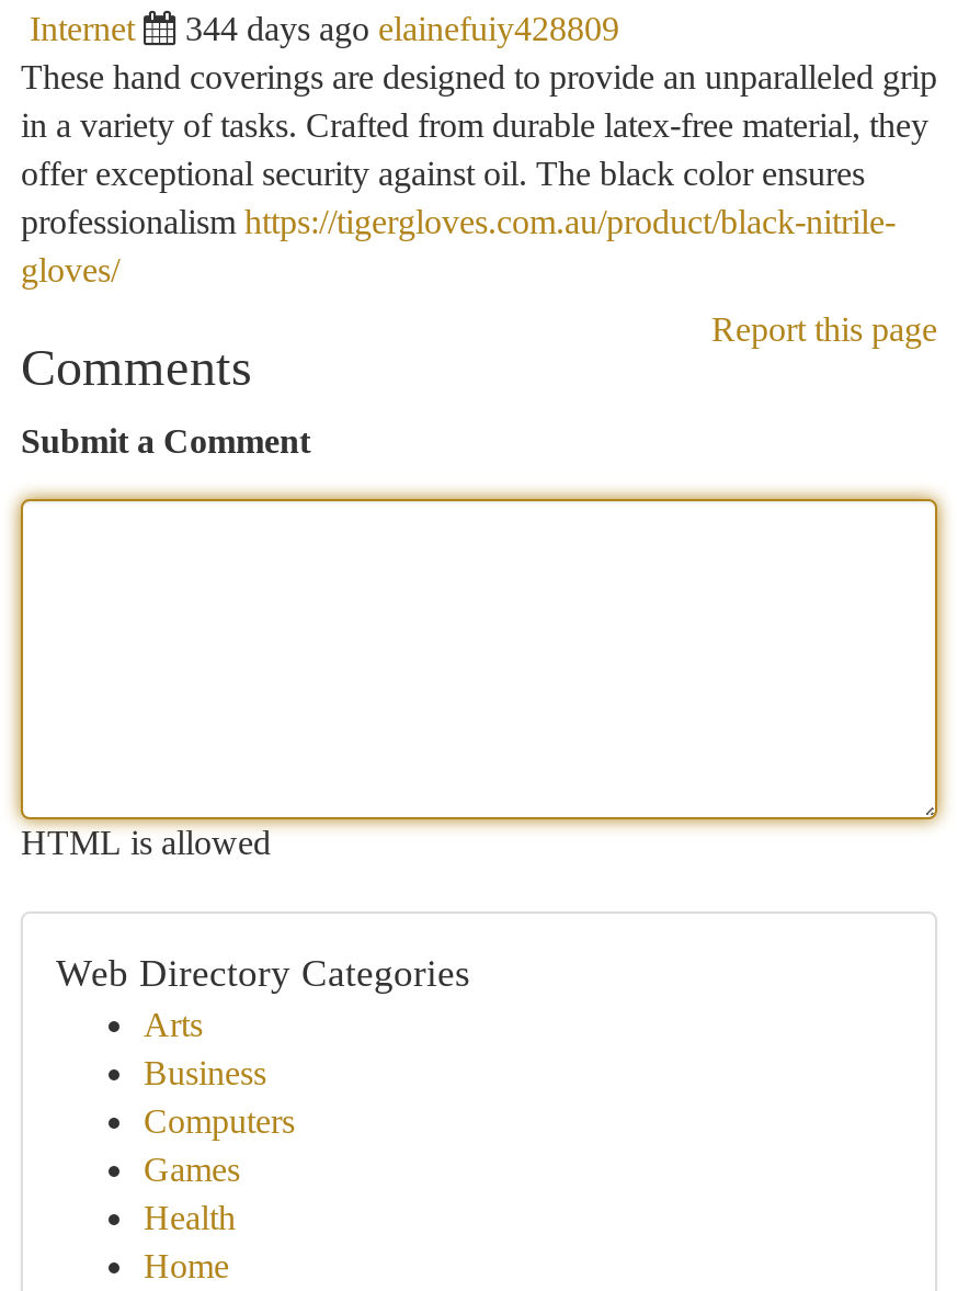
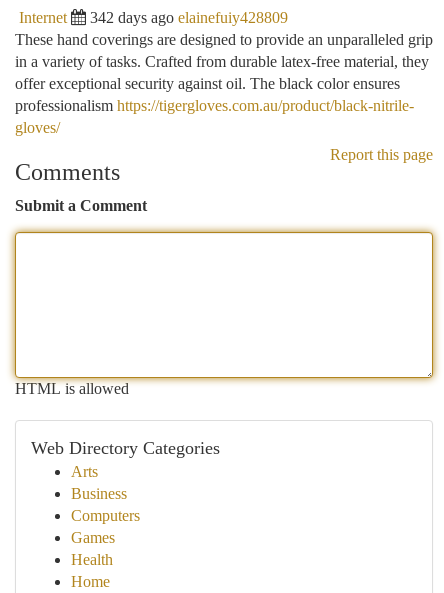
- 344 days ago elainefuiy428809
+ 342 days ago elainefuiy428809
